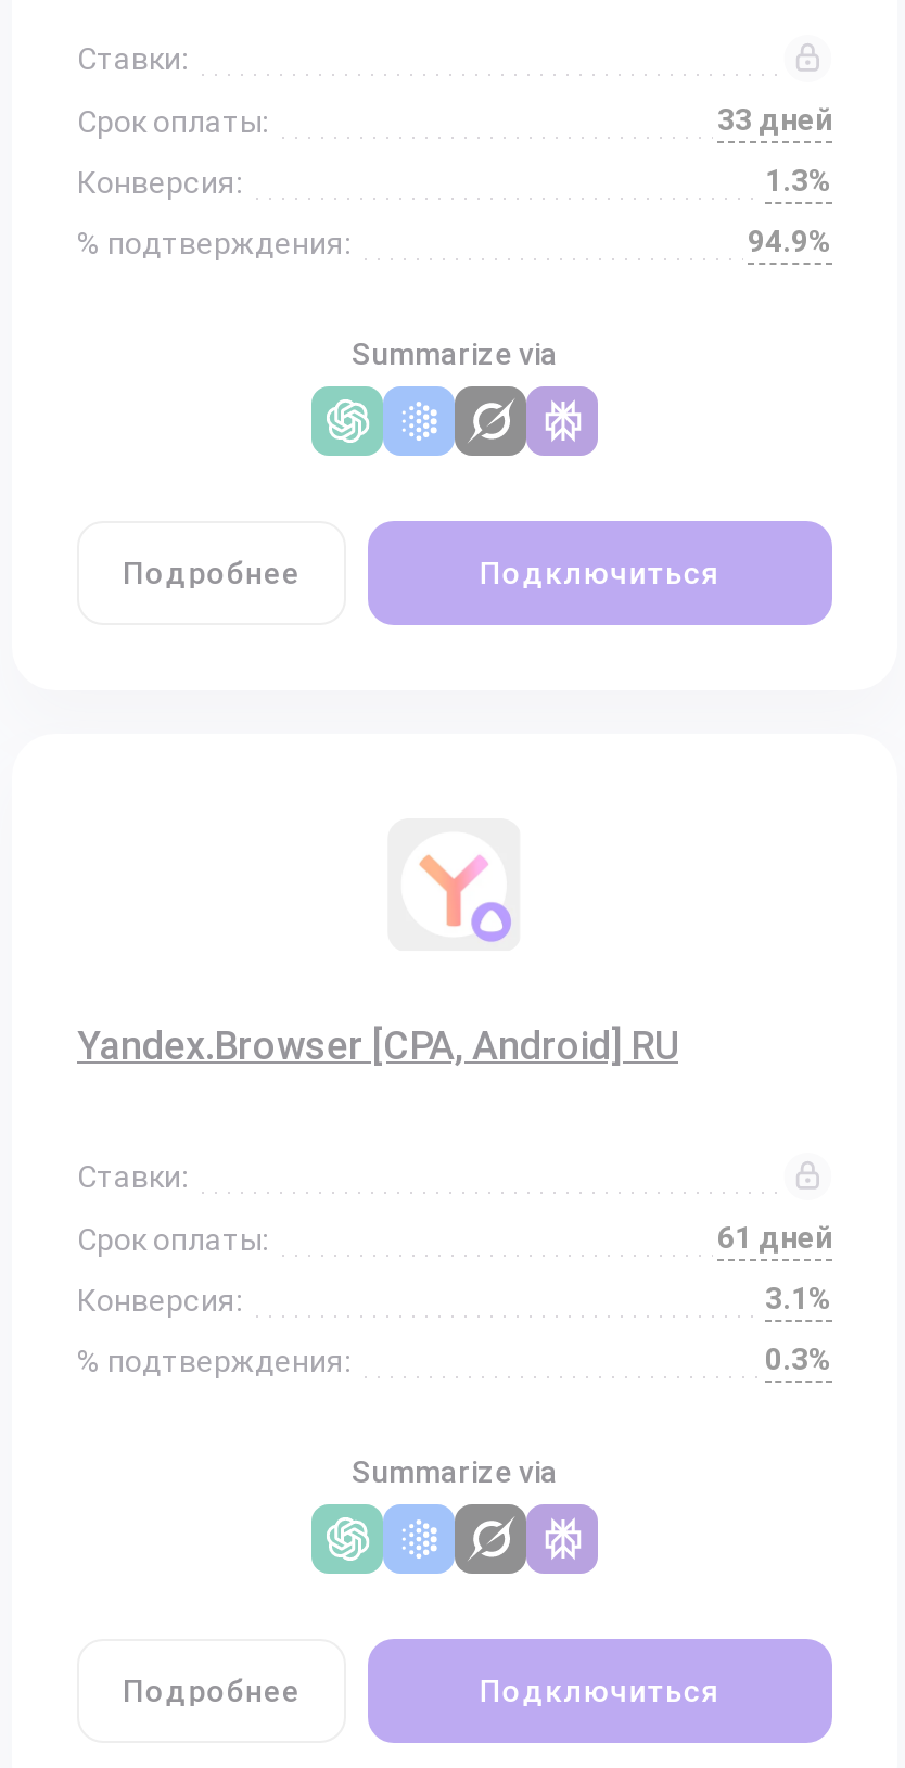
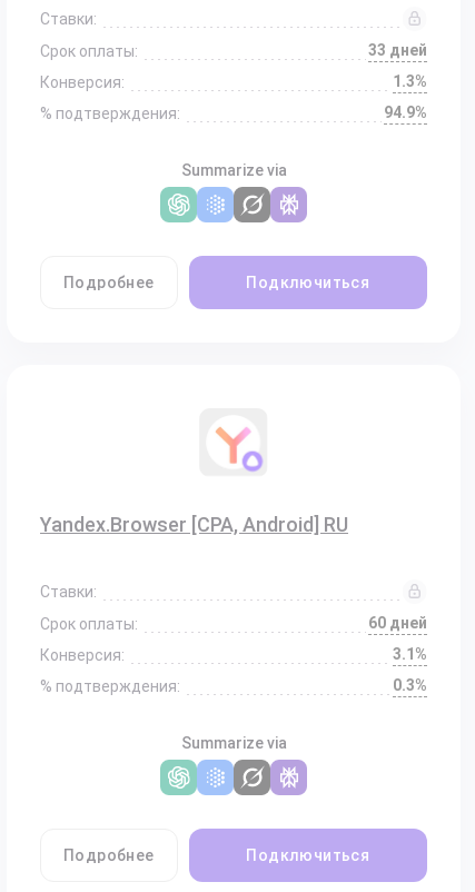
- 61 дней
+ 60 дней
